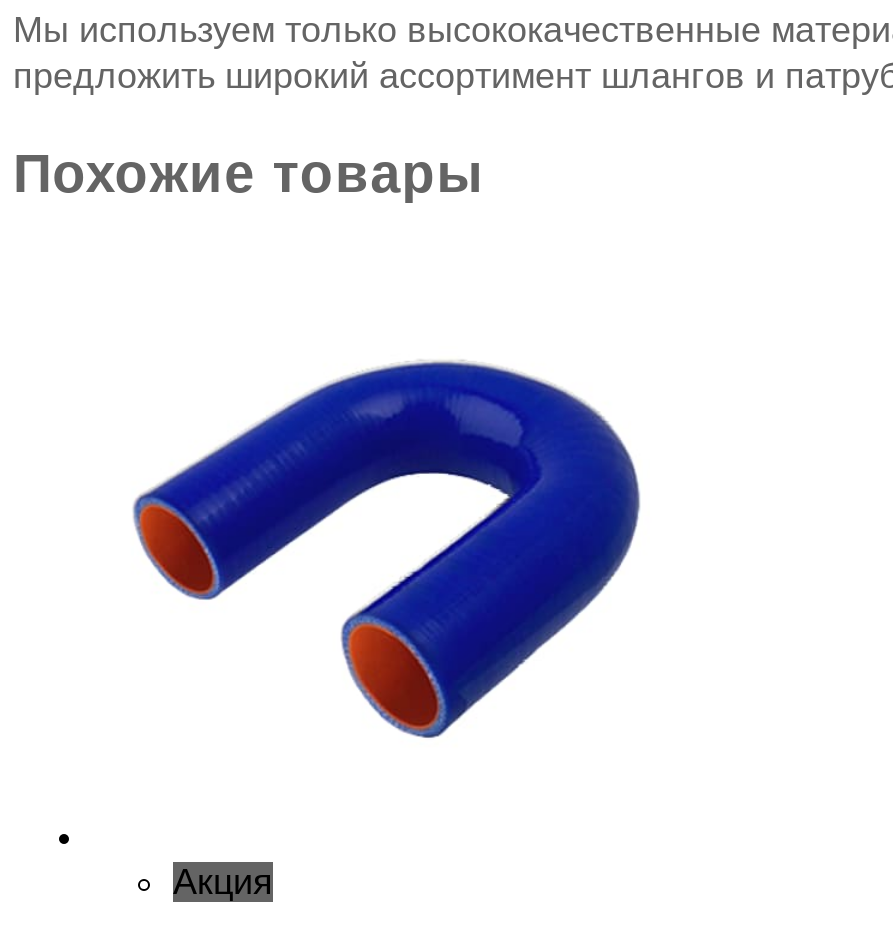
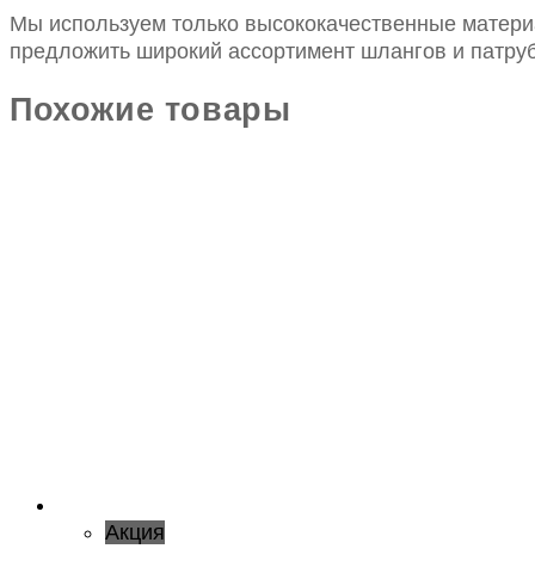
- [image]
